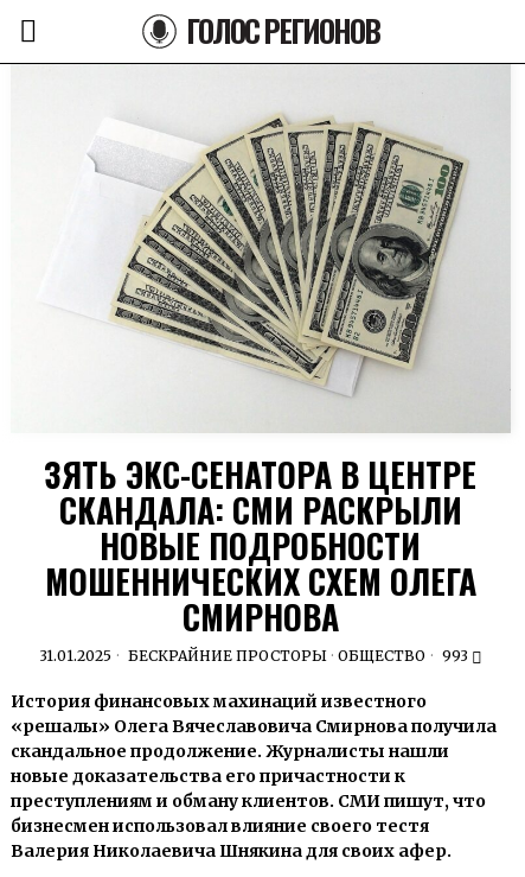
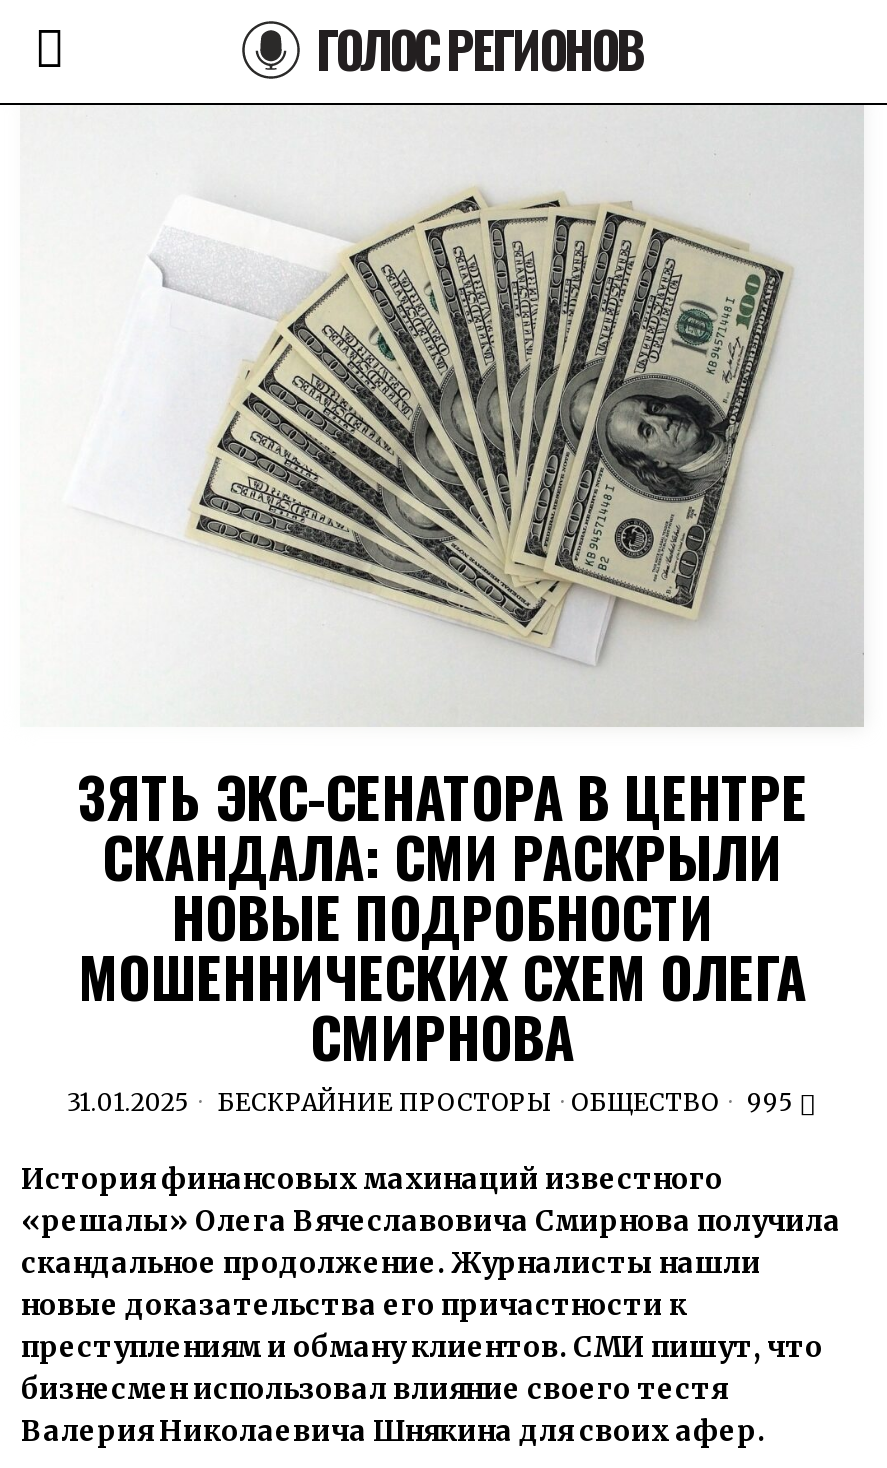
- 31.01.2025 БЕСКРАЙНИЕ ПРОСТОРЫ ОБЩЕСТВО 993
+ 31.01.2025 БЕСКРАЙНИЕ ПРОСТОРЫ ОБЩЕСТВО 995
